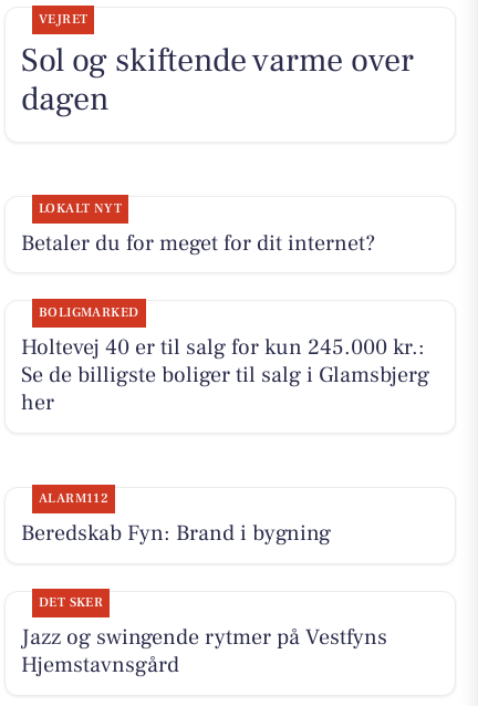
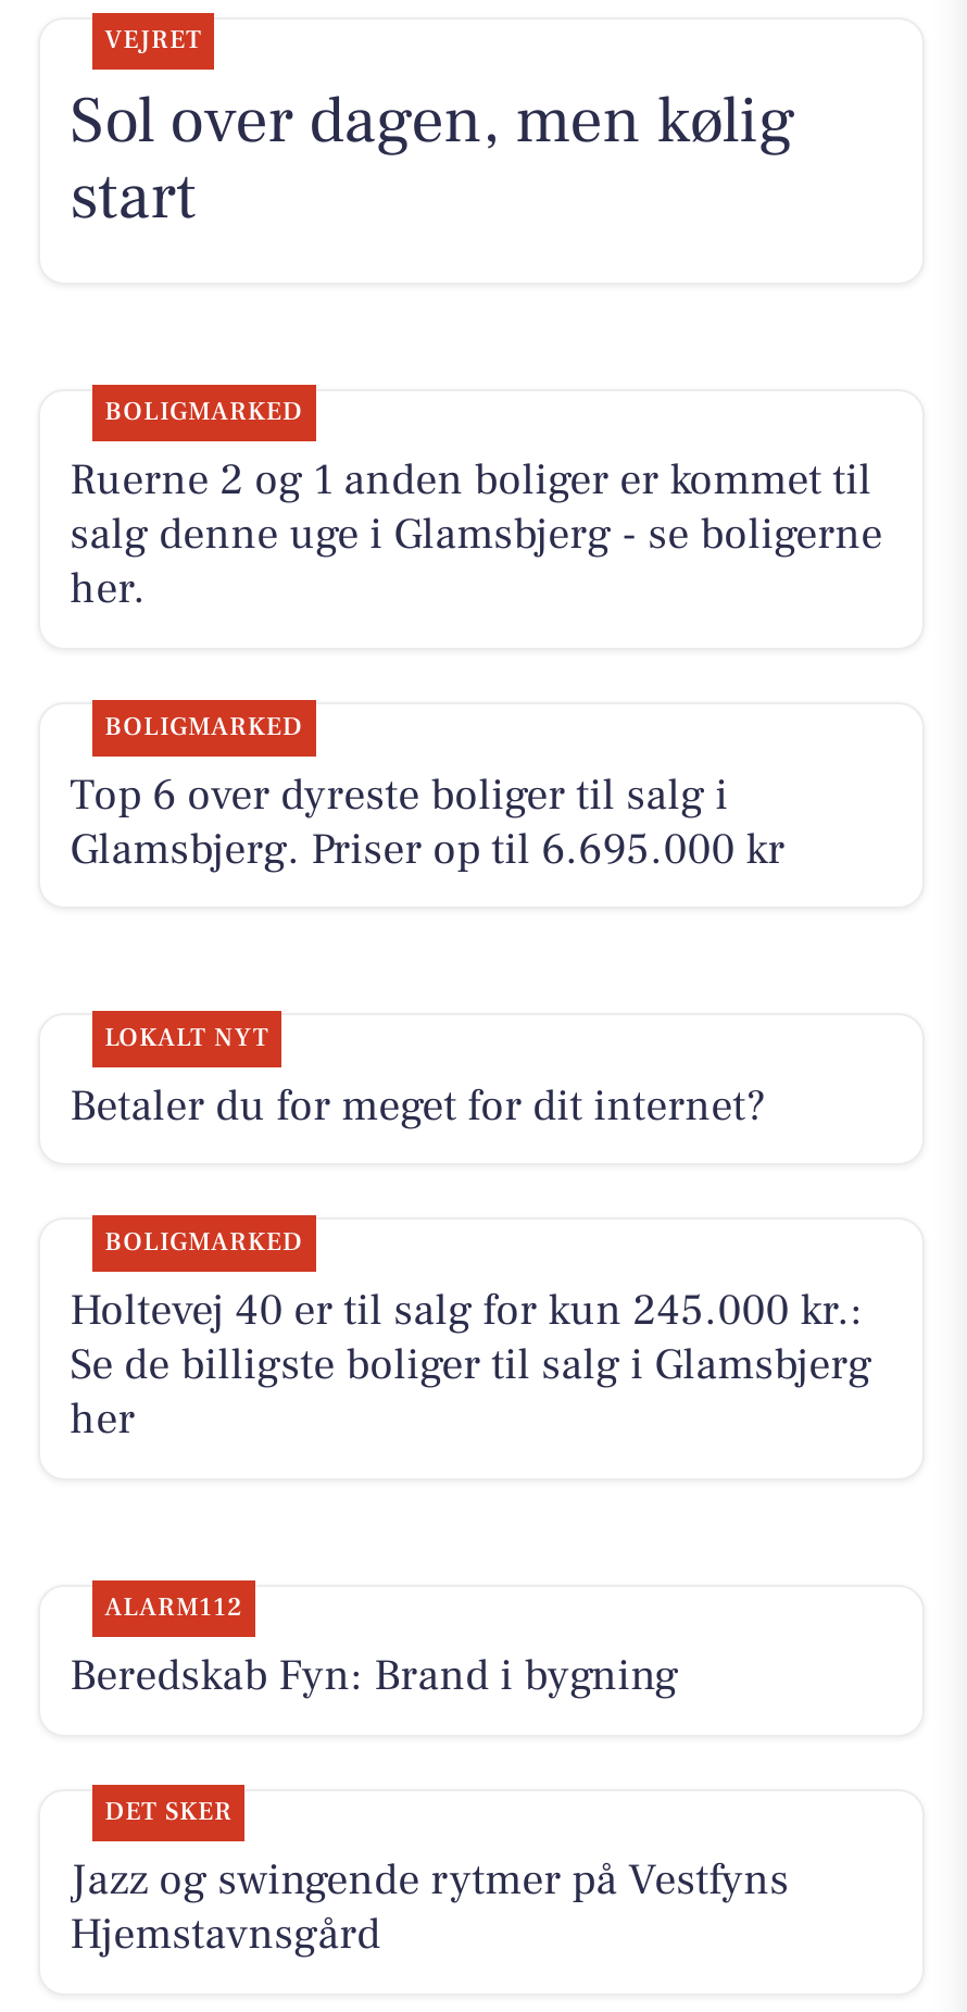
- Sol og skiftende varme over
- dagen
+ Sol over dagen, men kølig
+ start
+ BOLIGMARKED
+ Ruerne 2 og 1 anden boliger er kommet til
+ salg denne uge i Glamsbjerg - se boligerne
+ her.
+ BOLIGMARKED
+ Top 6 over dyreste boliger til salg i
+ Glamsbjerg. Priser op til 6.695.000 kr
